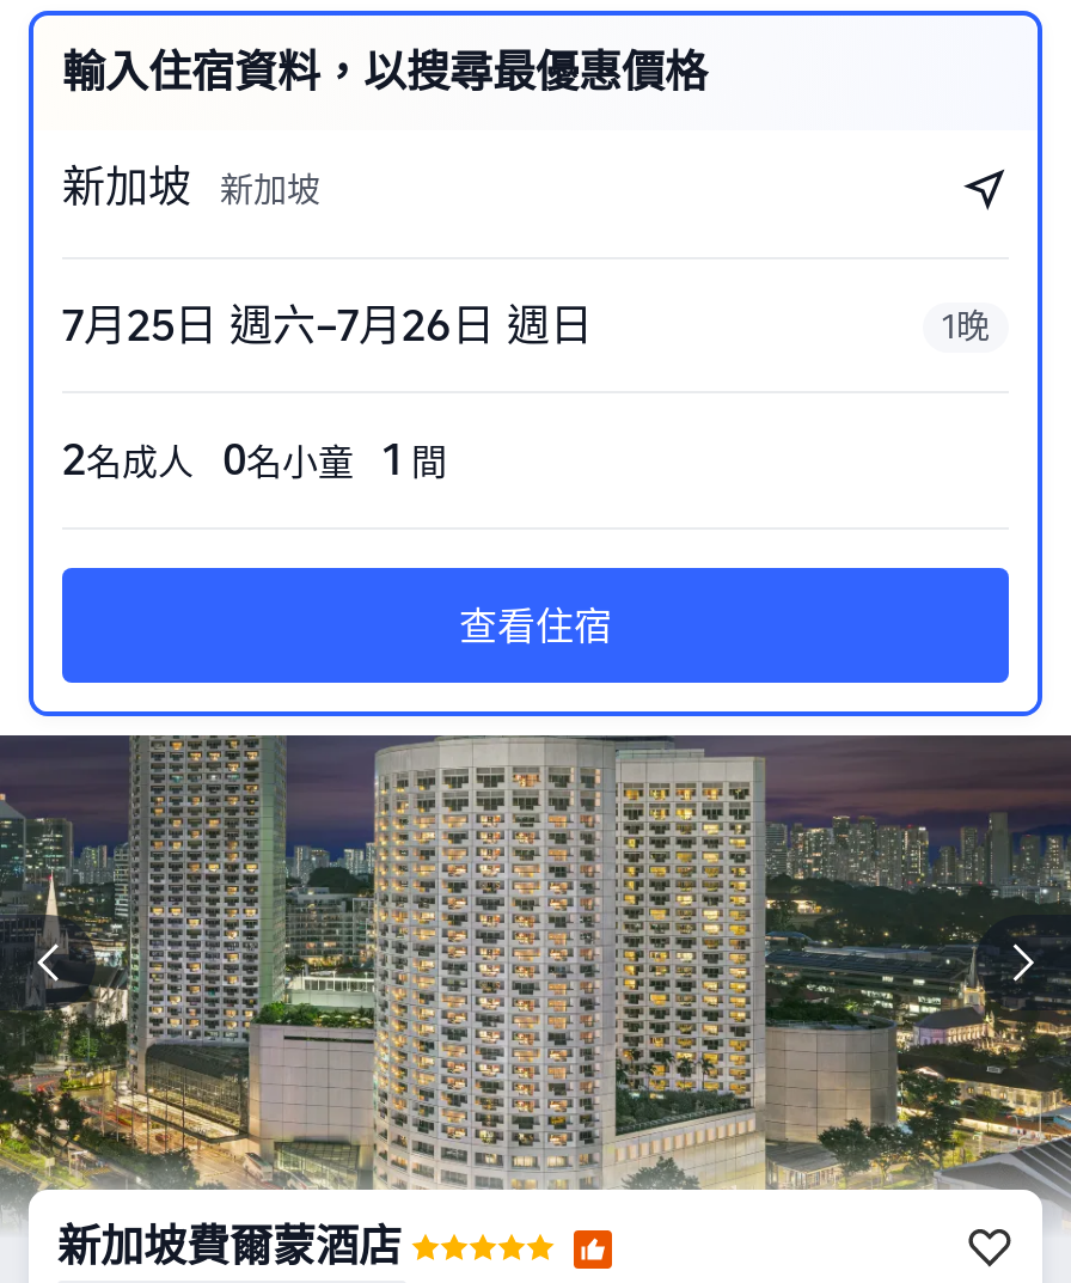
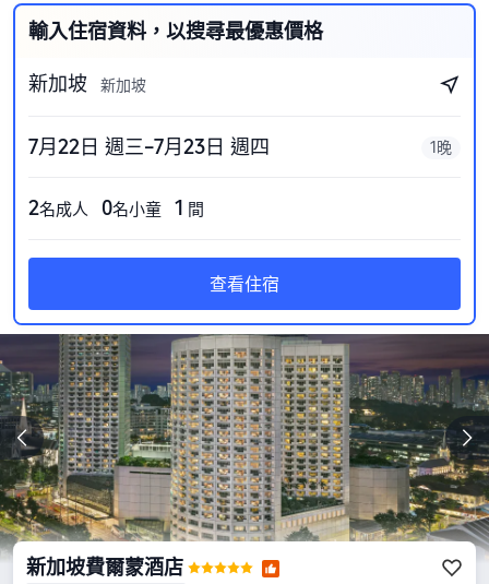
- 7月25日 週六–7月26日 週日
+ 7月22日 週三–7月23日 週四
